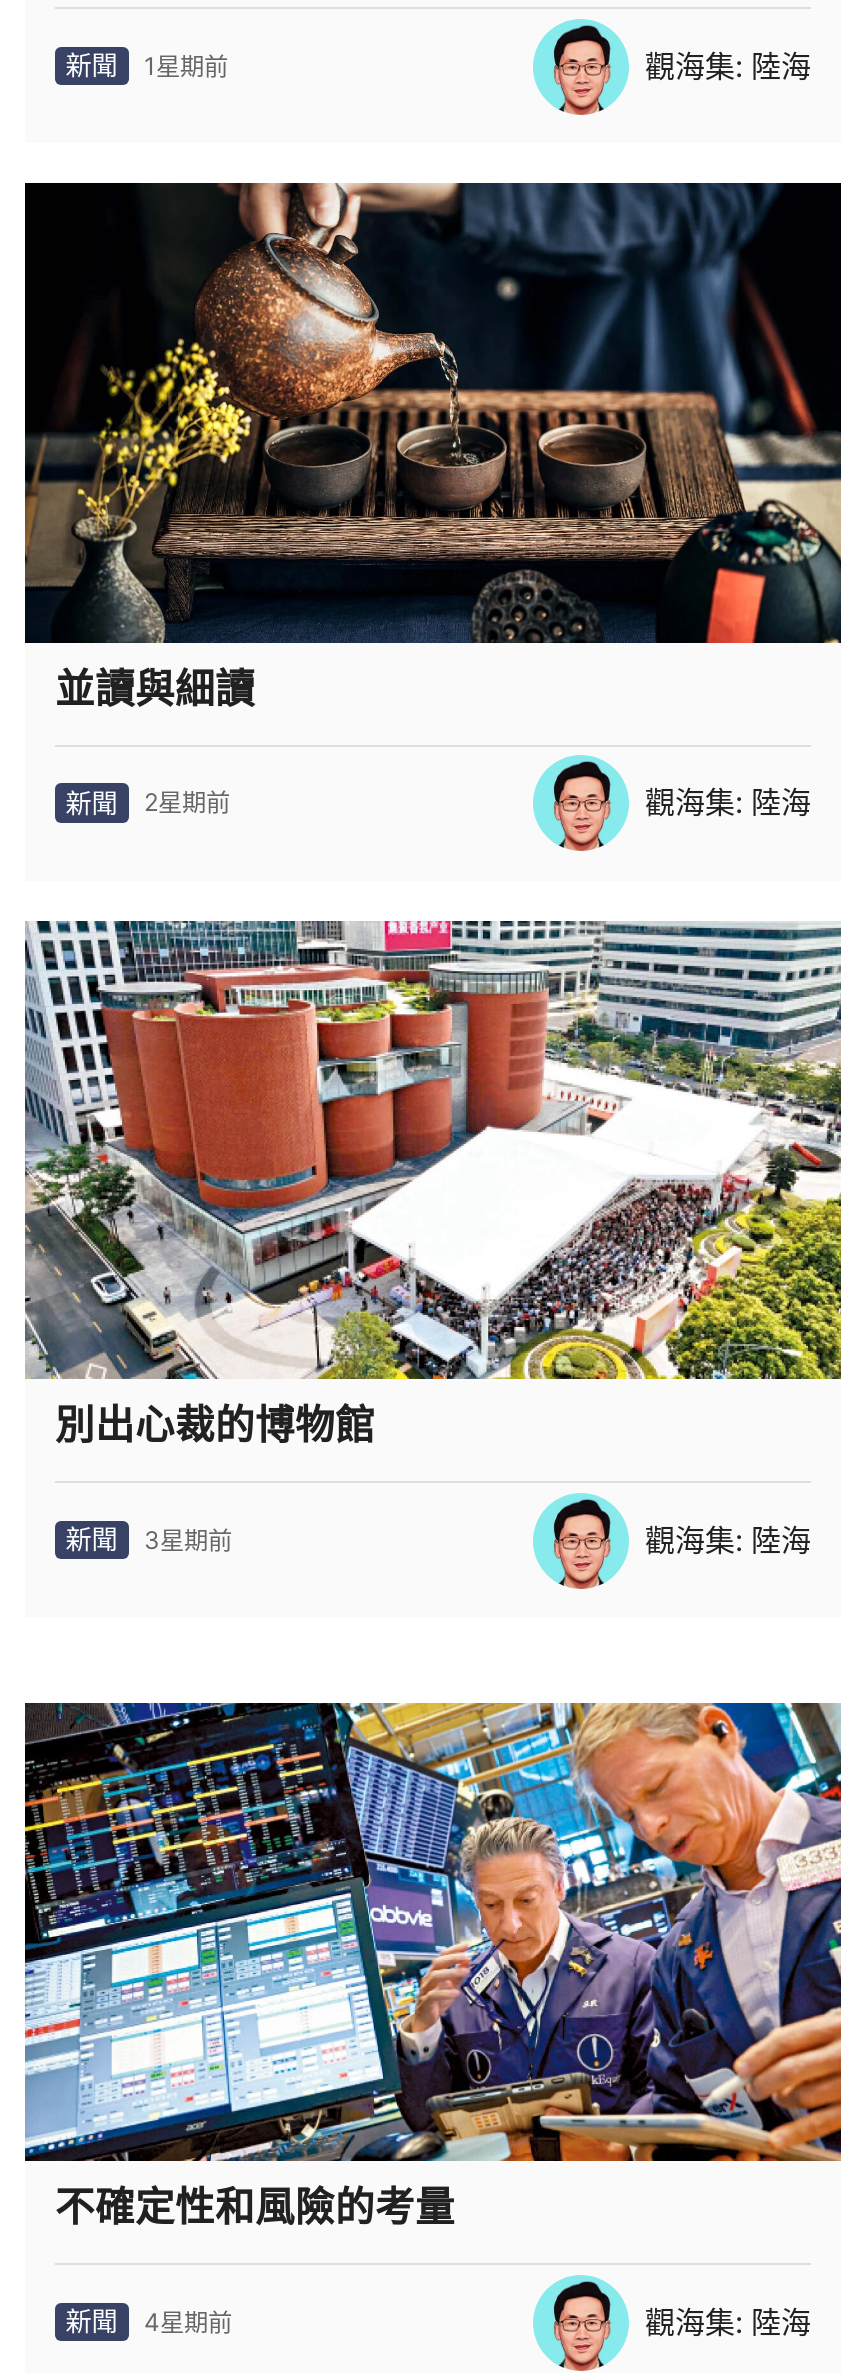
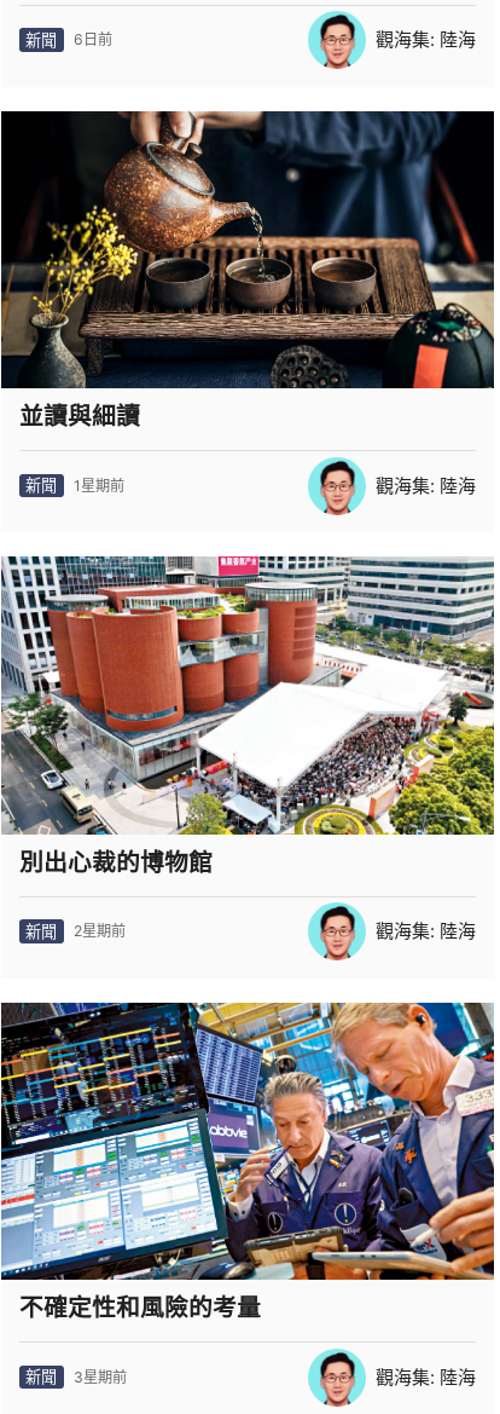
- 新聞 1星期前
+ 新聞 6日前

- 新聞 2星期前
+ 新聞 1星期前

- 新聞 3星期前
+ 新聞 2星期前

- 新聞 4星期前
+ 新聞 3星期前
